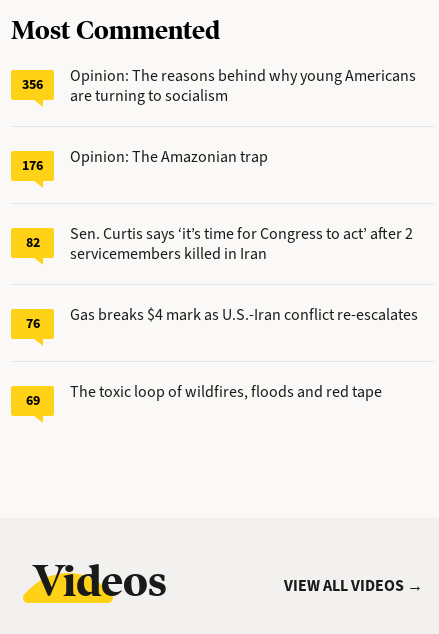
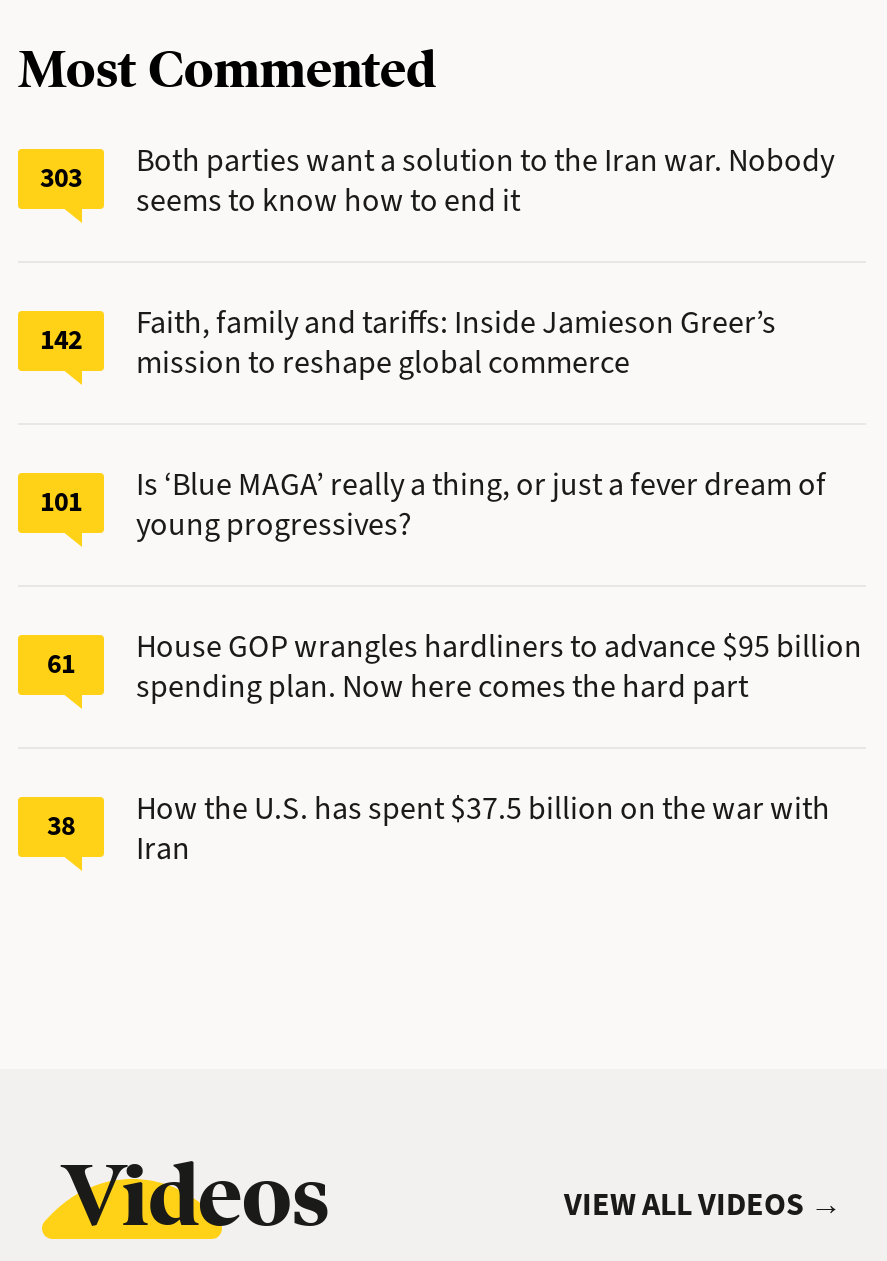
- 356
- Opinion: The reasons behind why young Americans
- are turning to socialism
+ 303
+ Both parties want a solution to the Iran war. Nobody
+ seems to know how to end it

- 176
- Opinion: The Amazonian trap
+ 142
+ Faith, family and tariffs: Inside Jamieson Greer’s
+ mission to reshape global commerce

- 82
- Sen. Curtis says ‘it’s time for Congress to act’ after 2
- servicemembers killed in Iran
+ 101
+ Is ‘Blue MAGA’ really a thing, or just a fever dream of
+ young progressives?

- 76
- Gas breaks $4 mark as U.S.-Iran conflict re-escalates
+ 61
+ House GOP wrangles hardliners to advance $95 billion
+ spending plan. Now here comes the hard part

- 69
- The toxic loop of wildfires, floods and red tape
+ 38
+ How the U.S. has spent $37.5 billion on the war with
+ Iran
